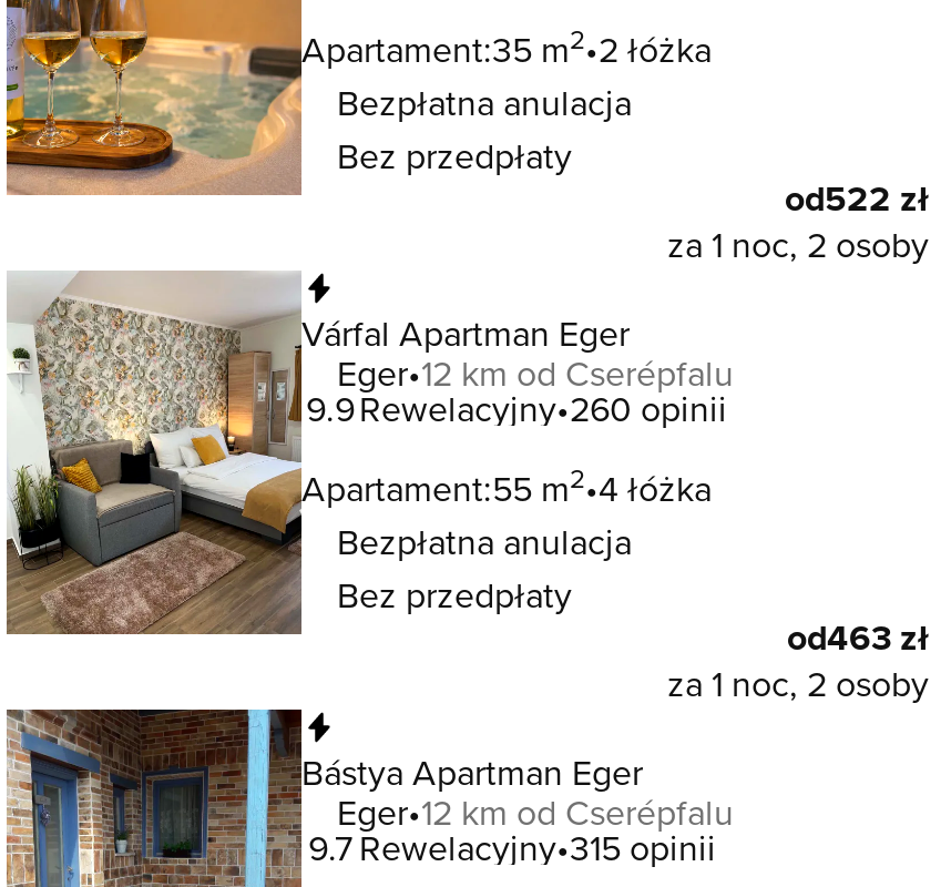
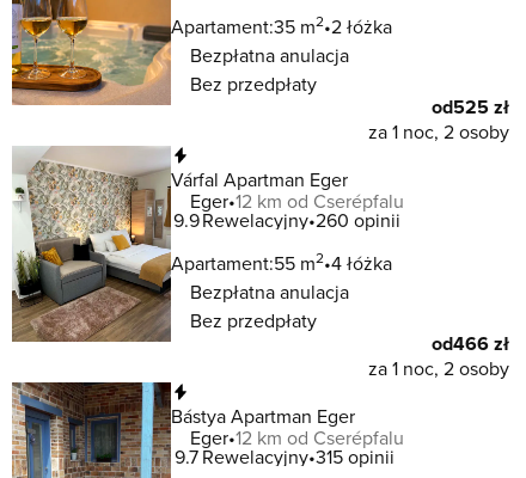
- od522 zł
+ od525 zł

- od463 zł
+ od466 zł
